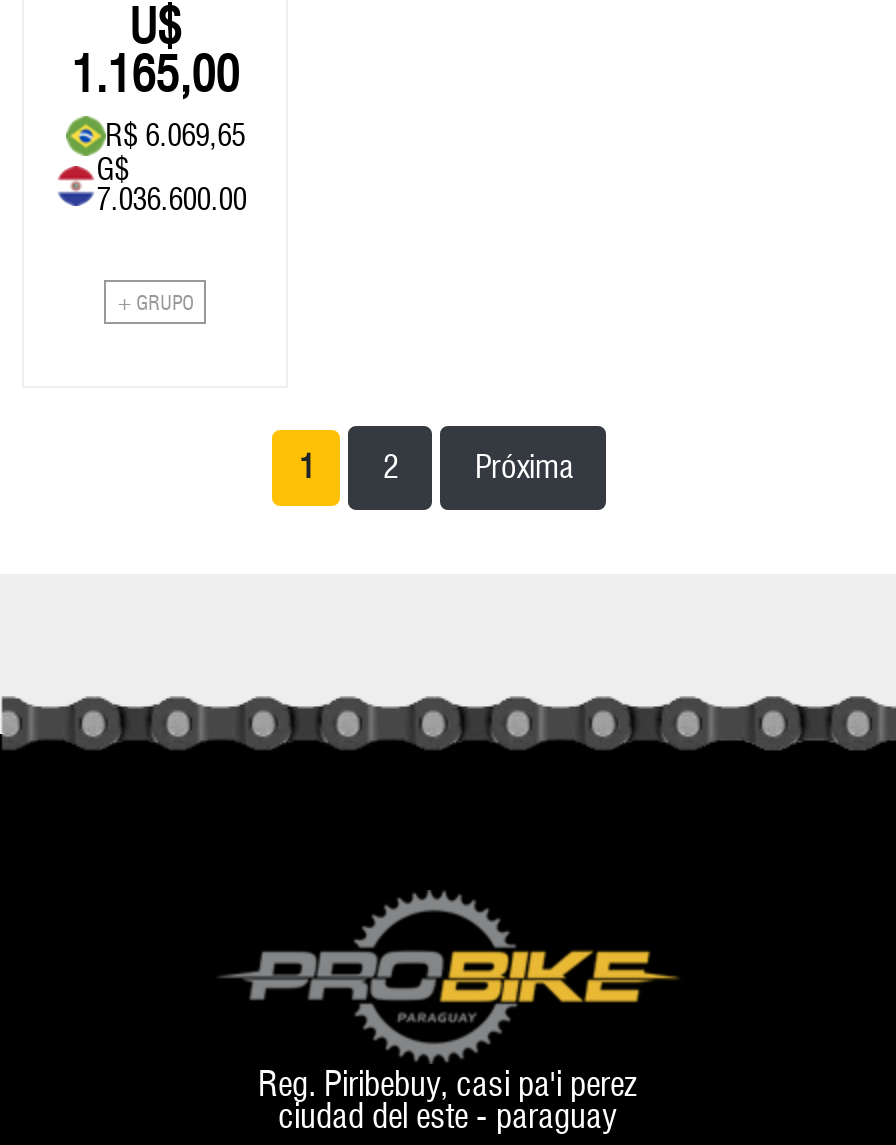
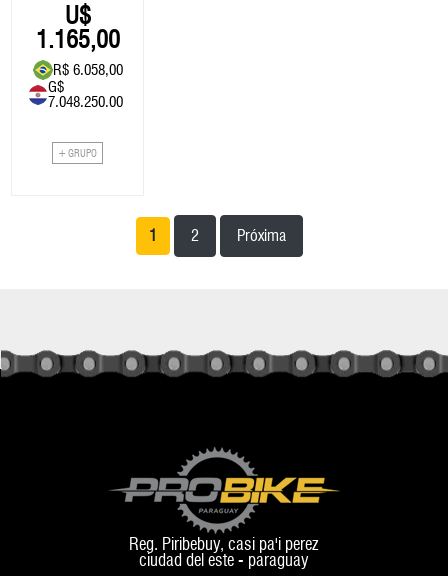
- R$ 6.069,65
+ R$ 6.058,00

- 7.036.600.00
+ 7.048.250.00
